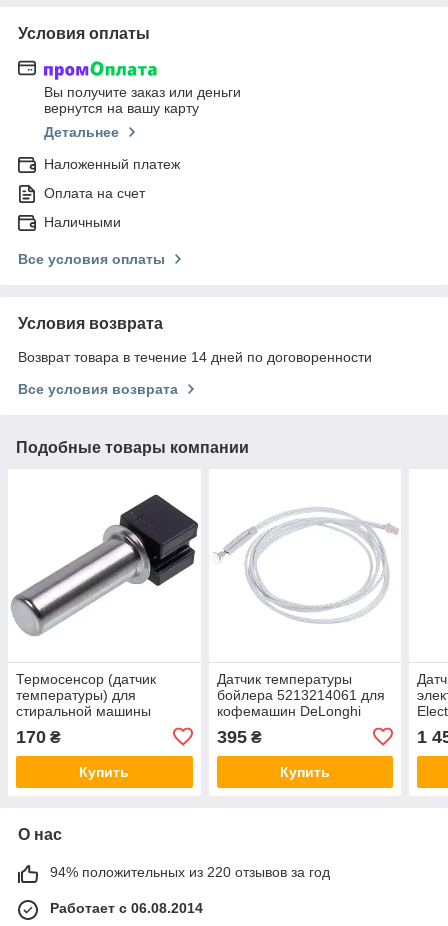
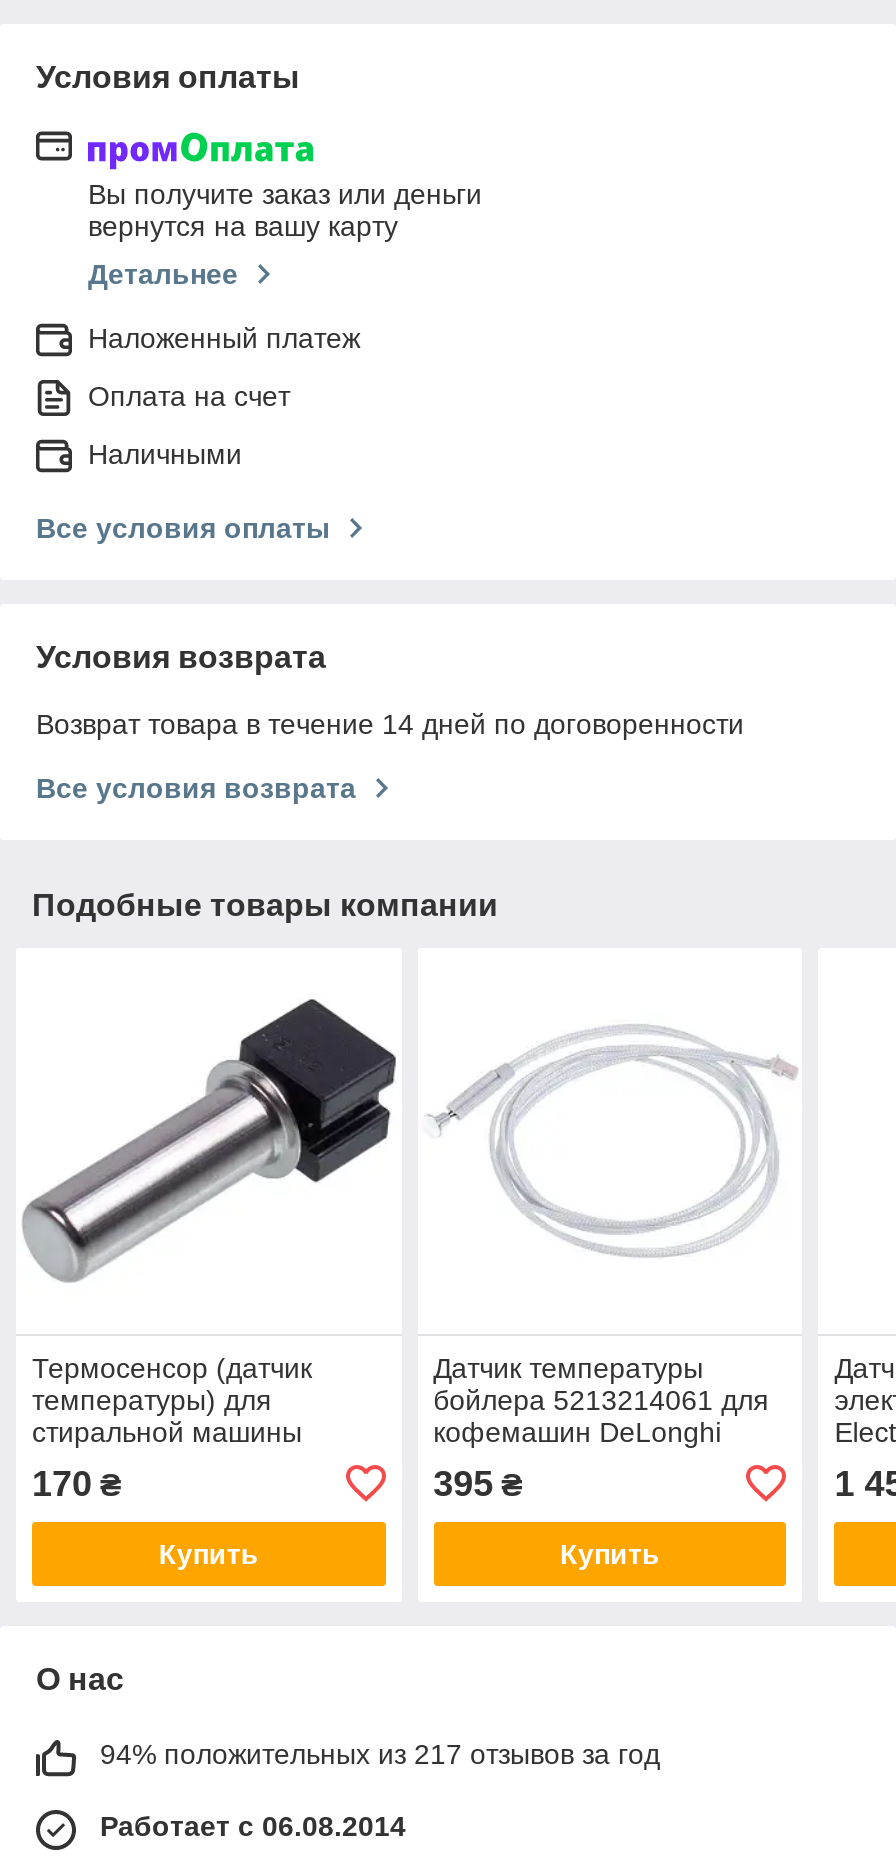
- 94% положительных из 220 отзывов за год
+ 94% положительных из 217 отзывов за год
